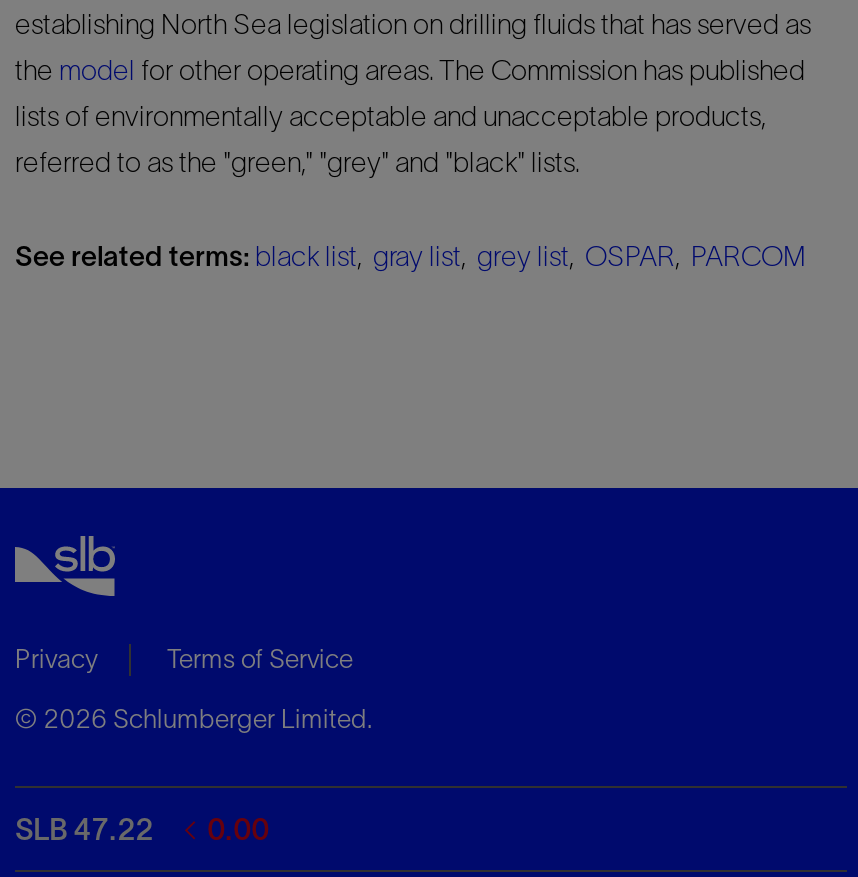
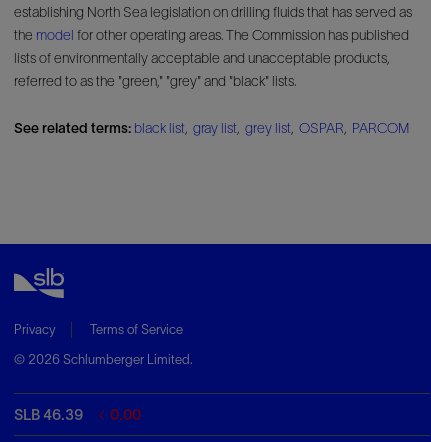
- SLB 47.22
+ SLB 46.39
